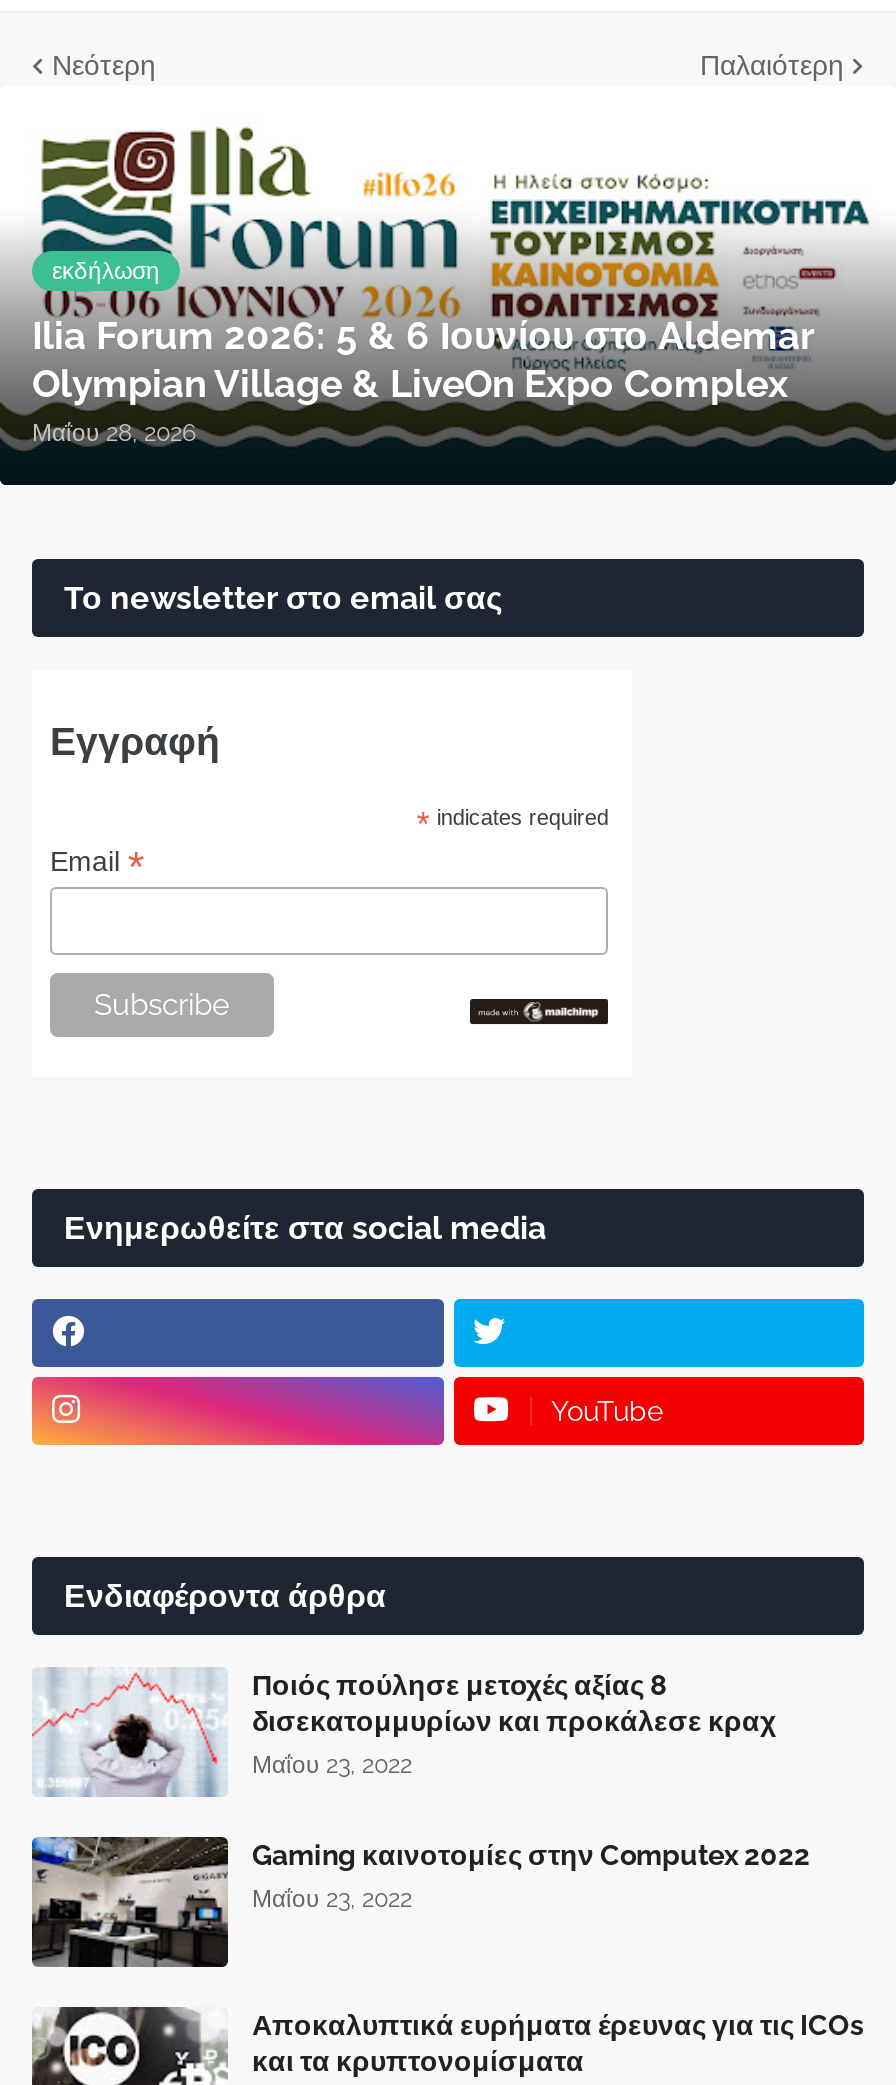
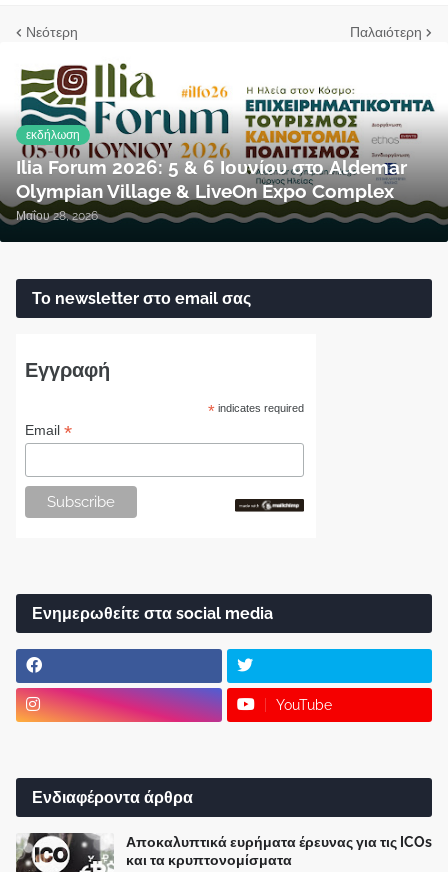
- [image]
- Ποιός πούλησε μετοχές αξίας 8
- δισεκατομμυρίων και προκάλεσε κραχ
- Μαΐου 23, 2022
- Gaming καινοτομίες στην Computex 2022
- Μαΐου 23, 2022

- [image]
